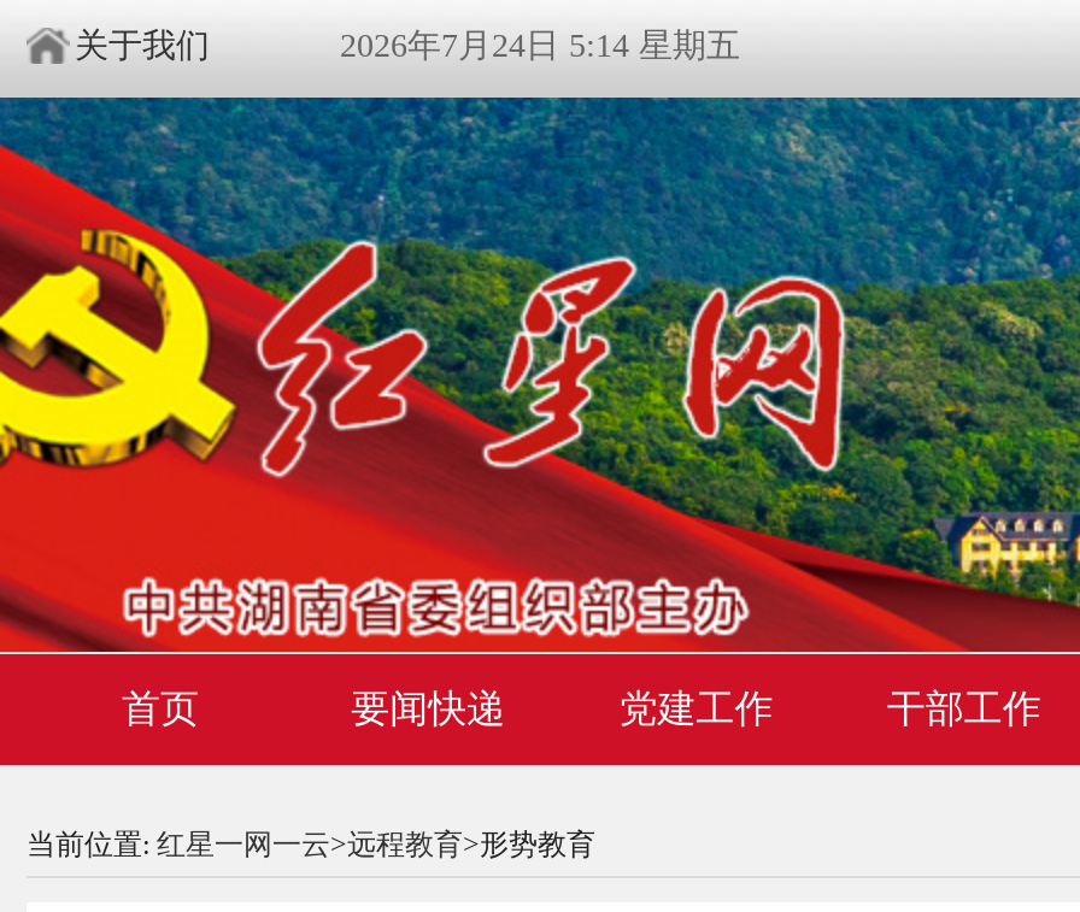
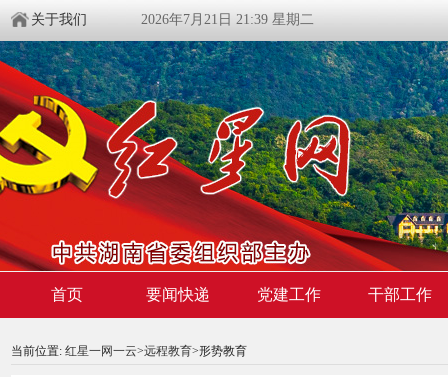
- 2026年7月24日 5:14 星期五
+ 2026年7月21日 21:39 星期二
